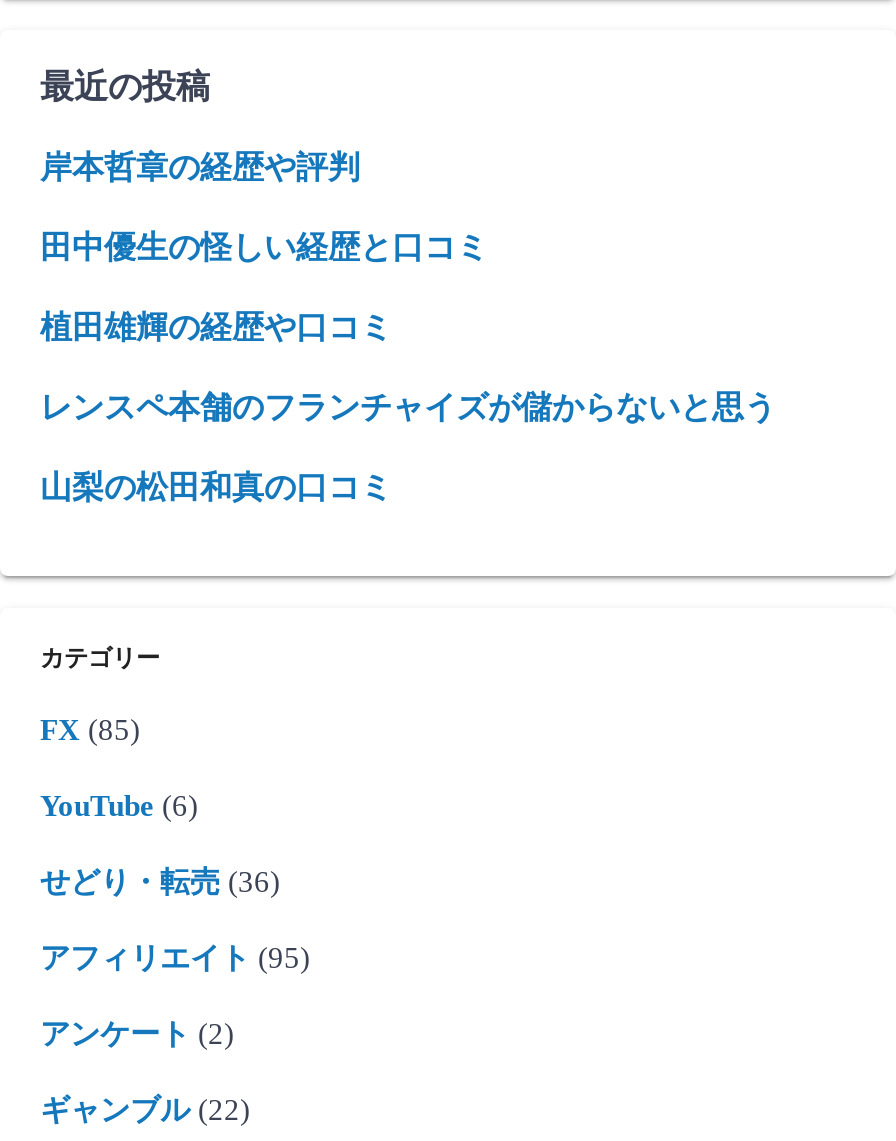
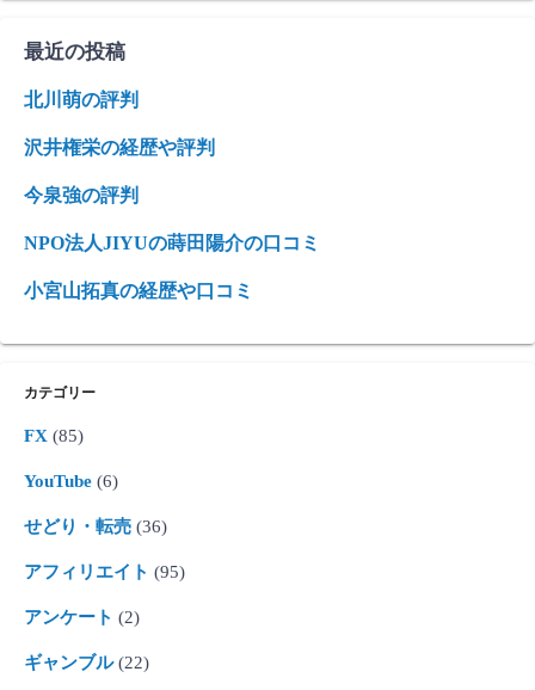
- 岸本哲章の経歴や評判
+ 北川萌の評判

- 田中優生の怪しい経歴と口コミ
+ 沢井権栄の経歴や評判

- 植田雄輝の経歴や口コミ
+ 今泉強の評判

- レンスペ本舗のフランチャイズが儲からないと思う
+ NPO法人JIYUの蒔田陽介の口コミ

- 山梨の松田和真の口コミ
+ 小宮山拓真の経歴や口コミ
